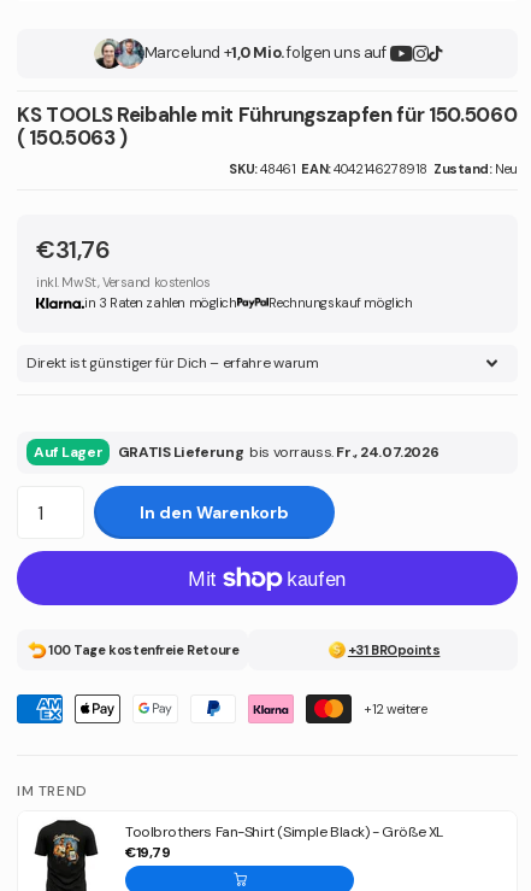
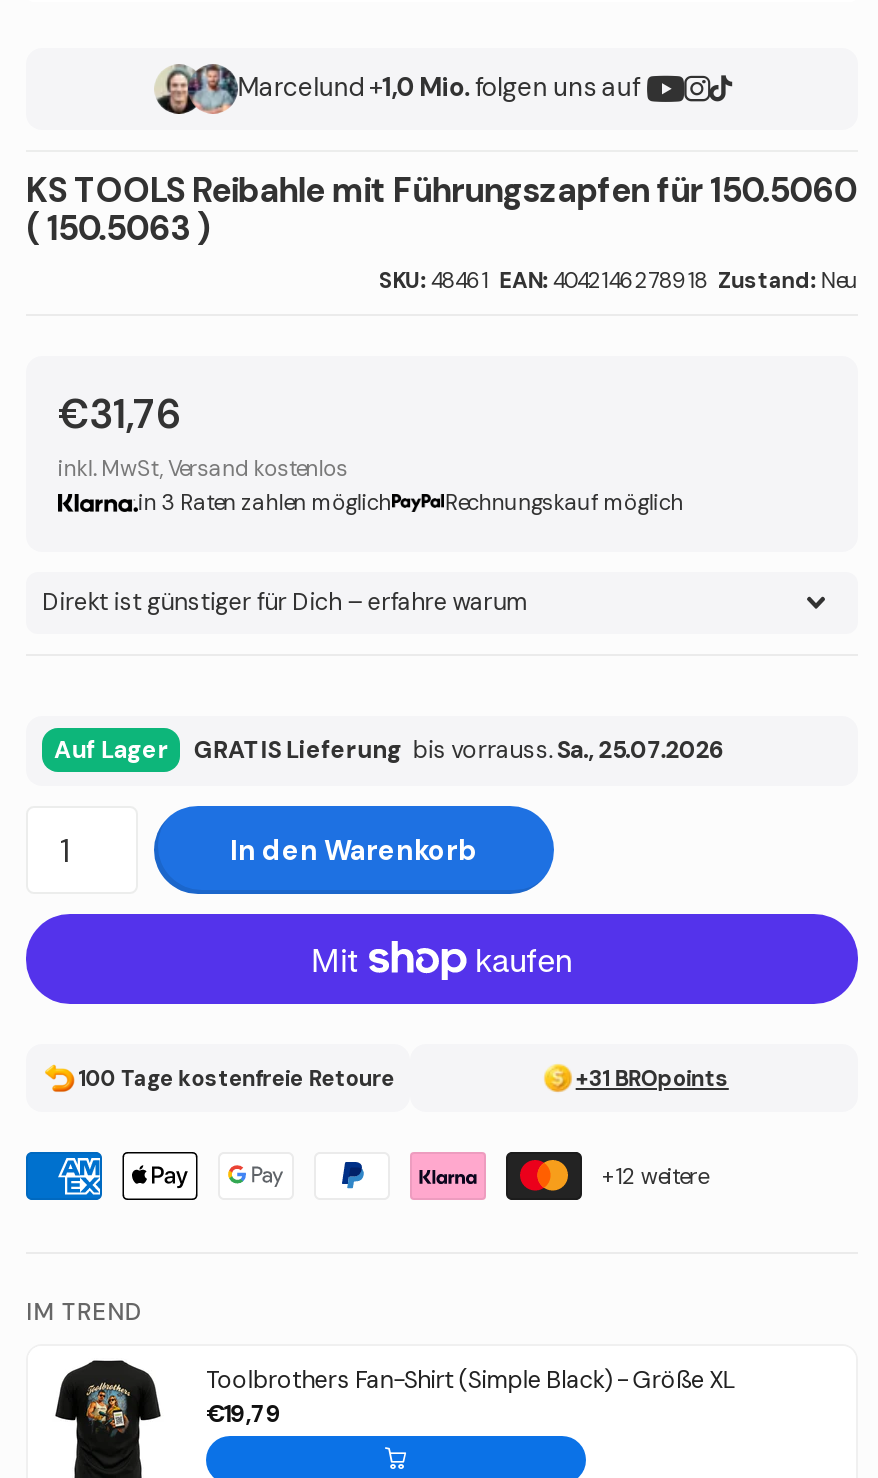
- GRATIS Lieferung bis vorrauss. Fr., 24.07.2026
+ GRATIS Lieferung bis vorrauss. Sa., 25.07.2026
